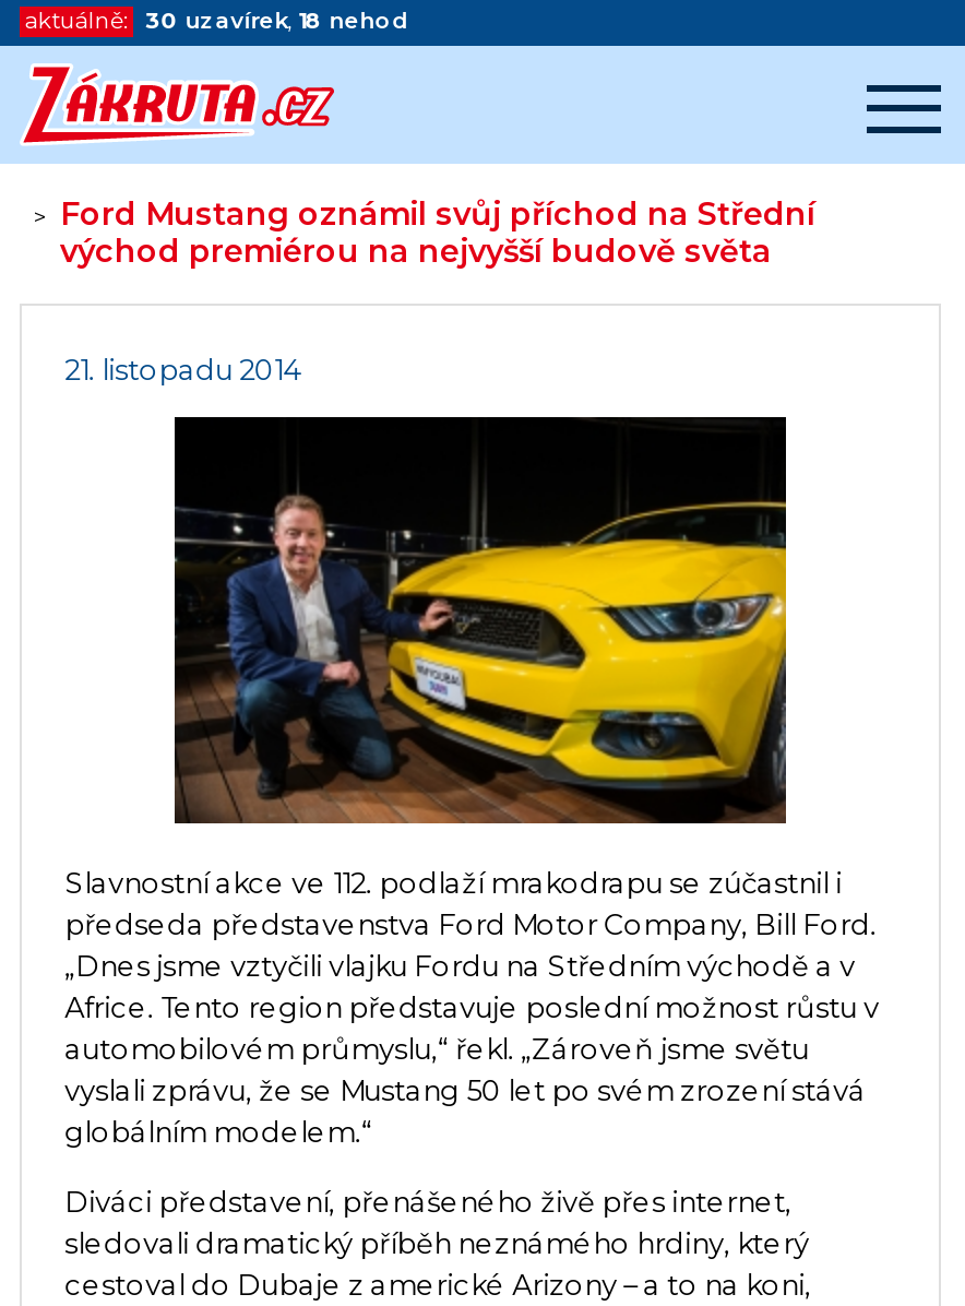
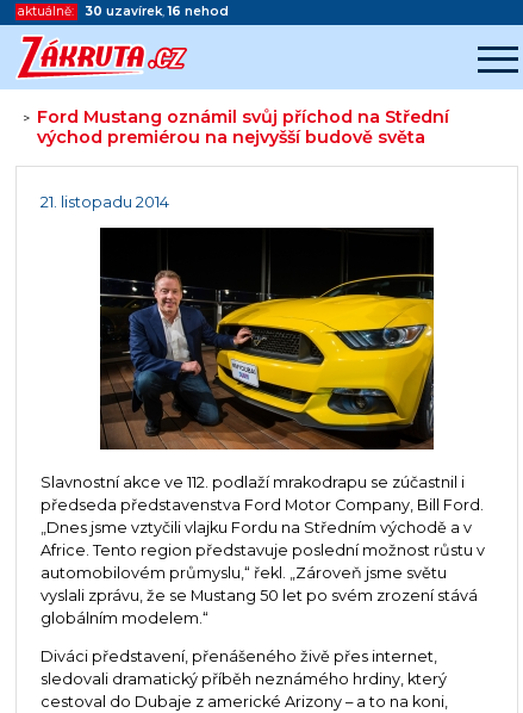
- 30 uzavírek, 18 nehod
+ 30 uzavírek, 16 nehod
